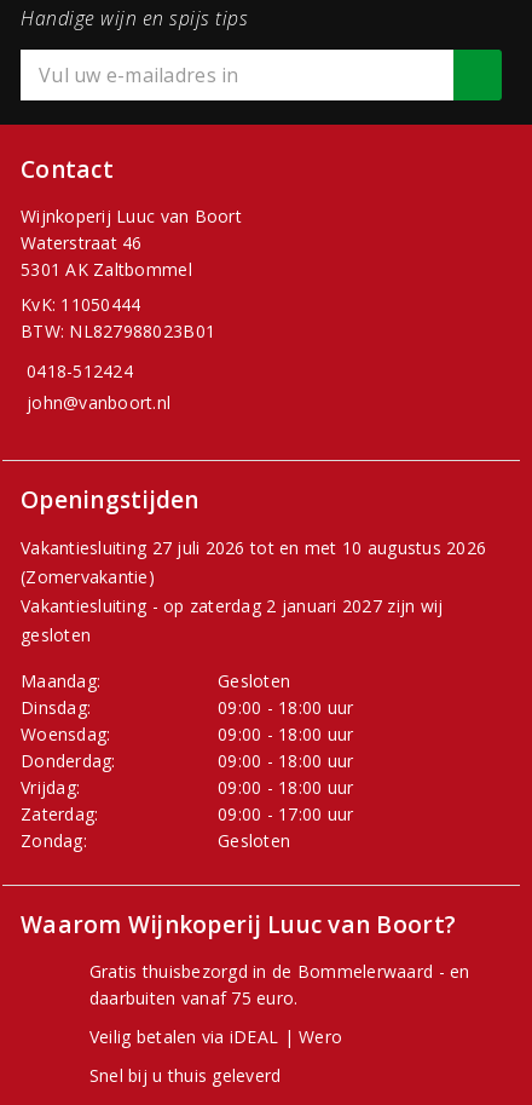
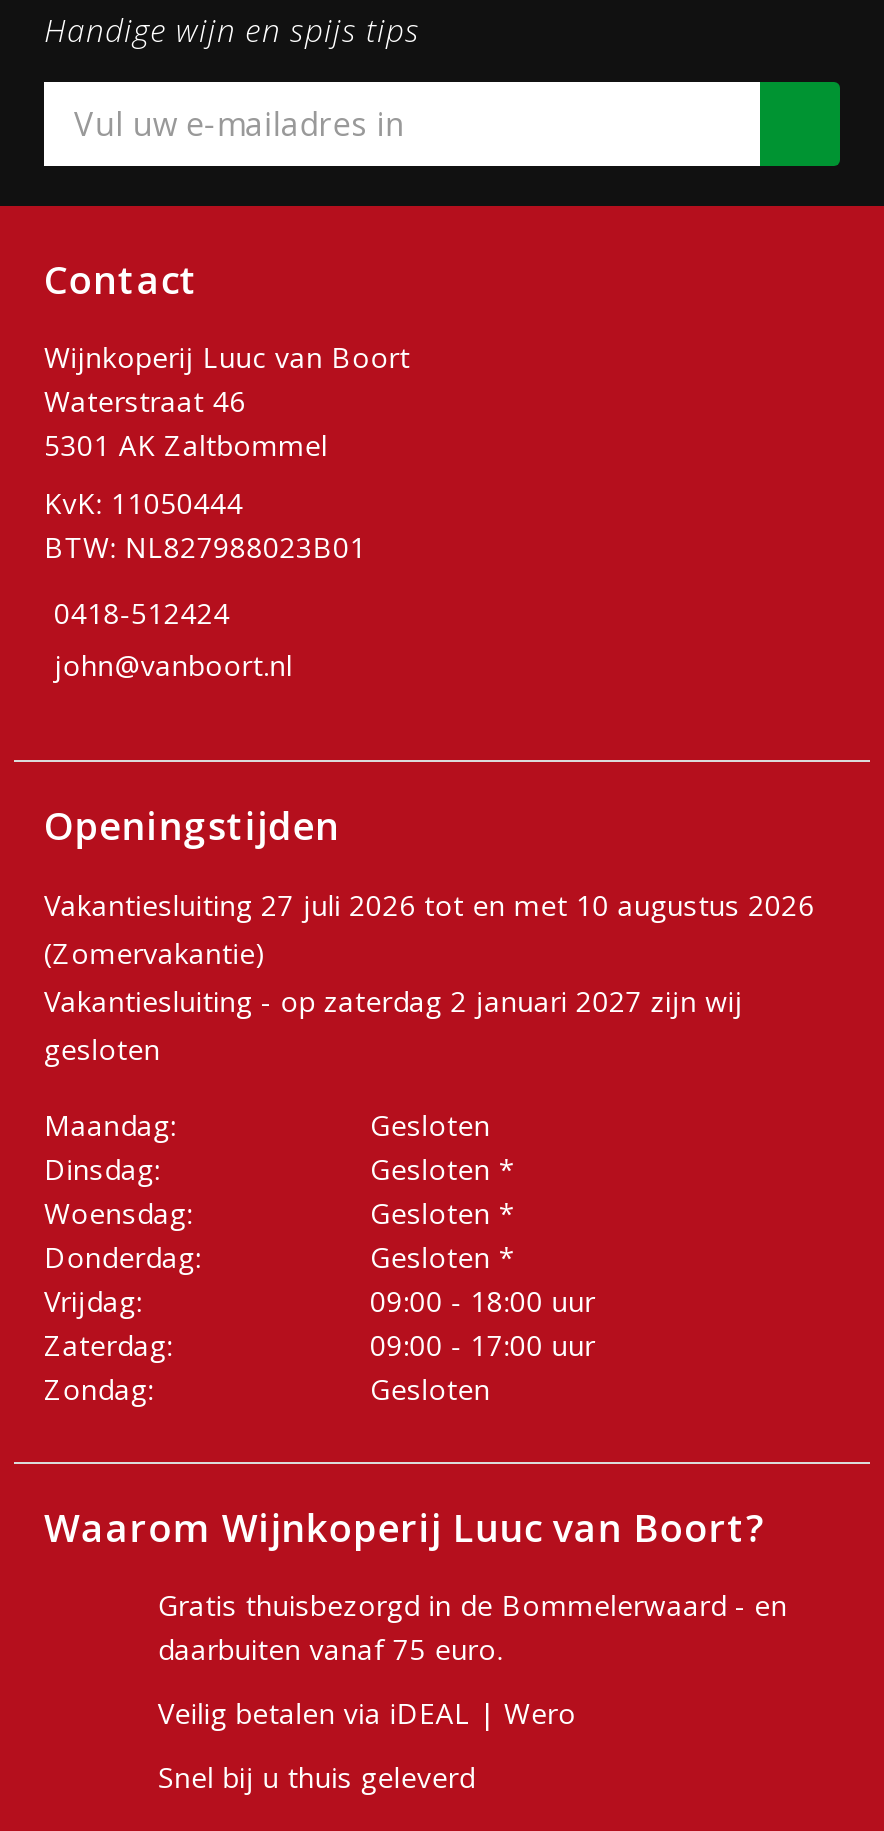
- 09:00 - 18:00 uur
+ Gesloten *

- 09:00 - 18:00 uur
+ Gesloten *

- 09:00 - 18:00 uur
+ Gesloten *
